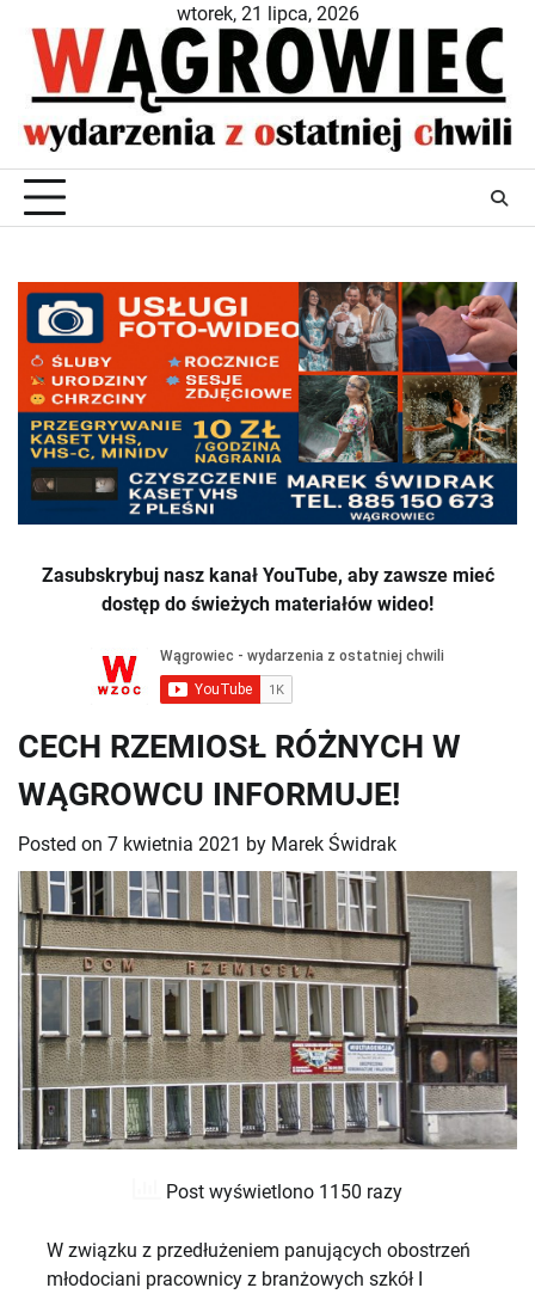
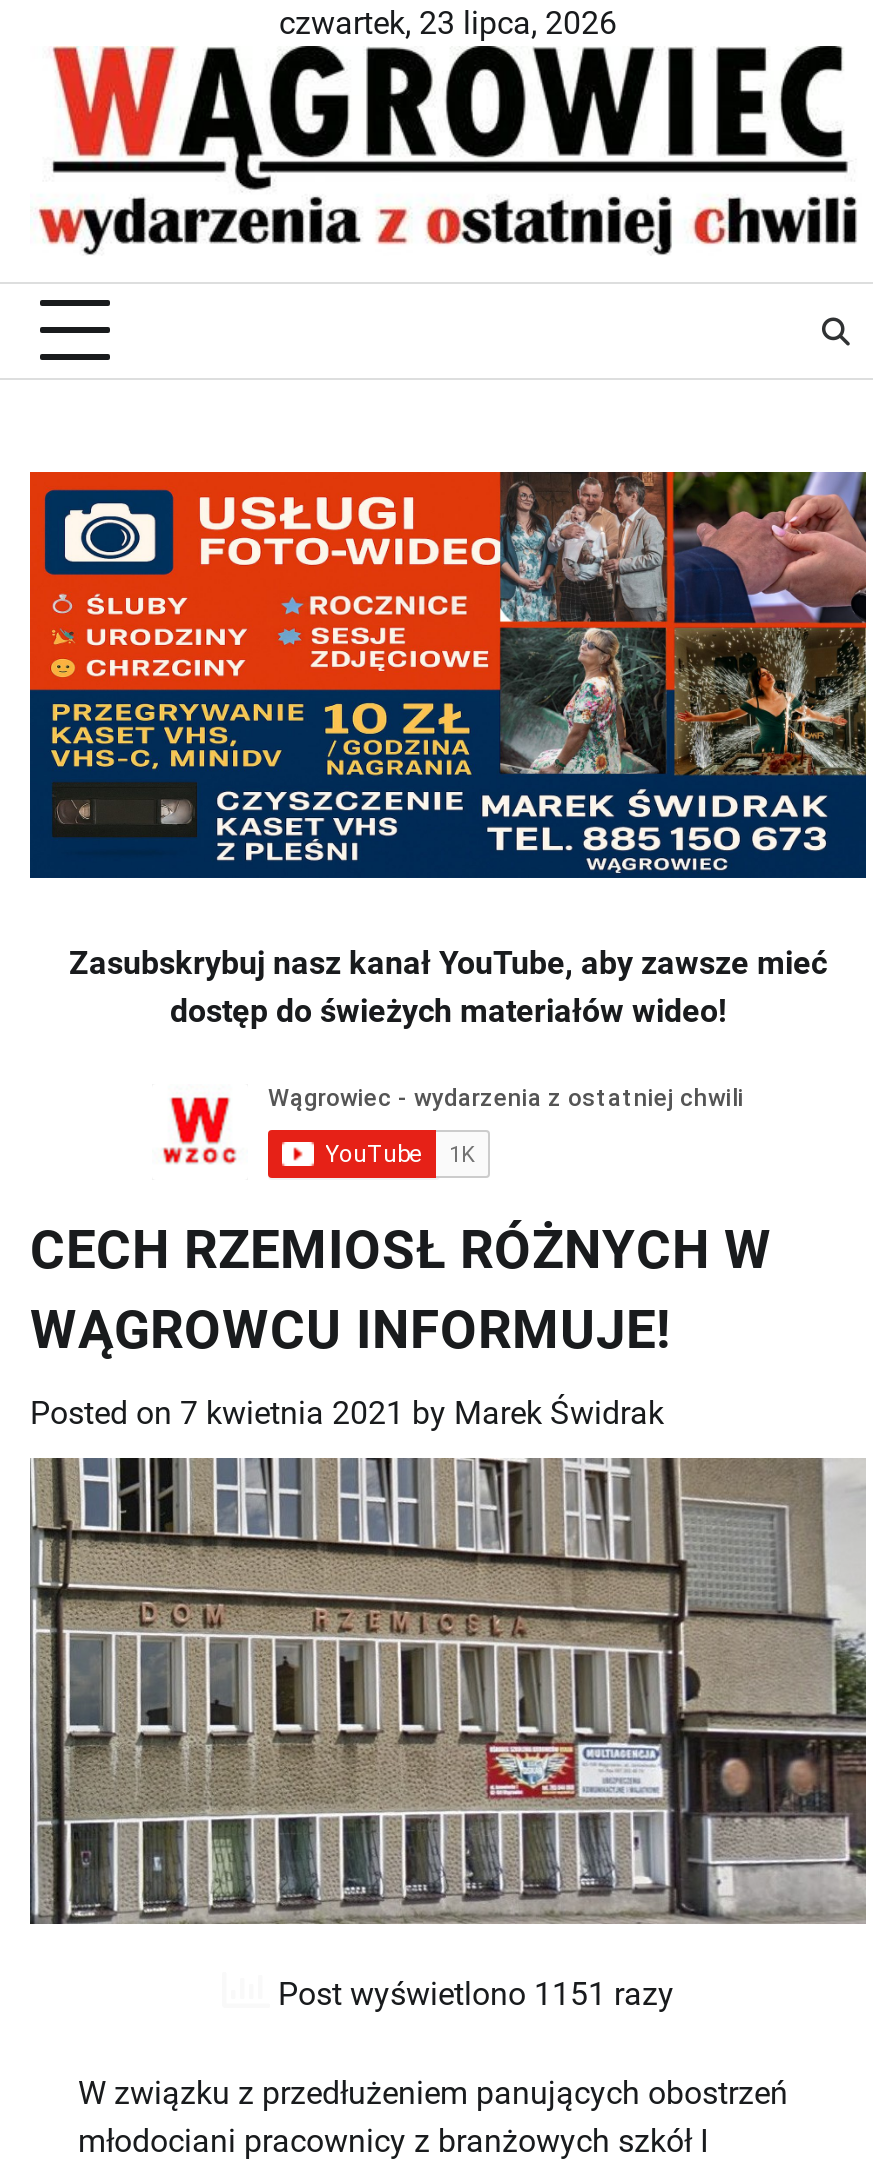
- wtorek, 21 lipca, 2026
+ czwartek, 23 lipca, 2026

- Post wyświetlono 1150 razy
+ Post wyświetlono 1151 razy
